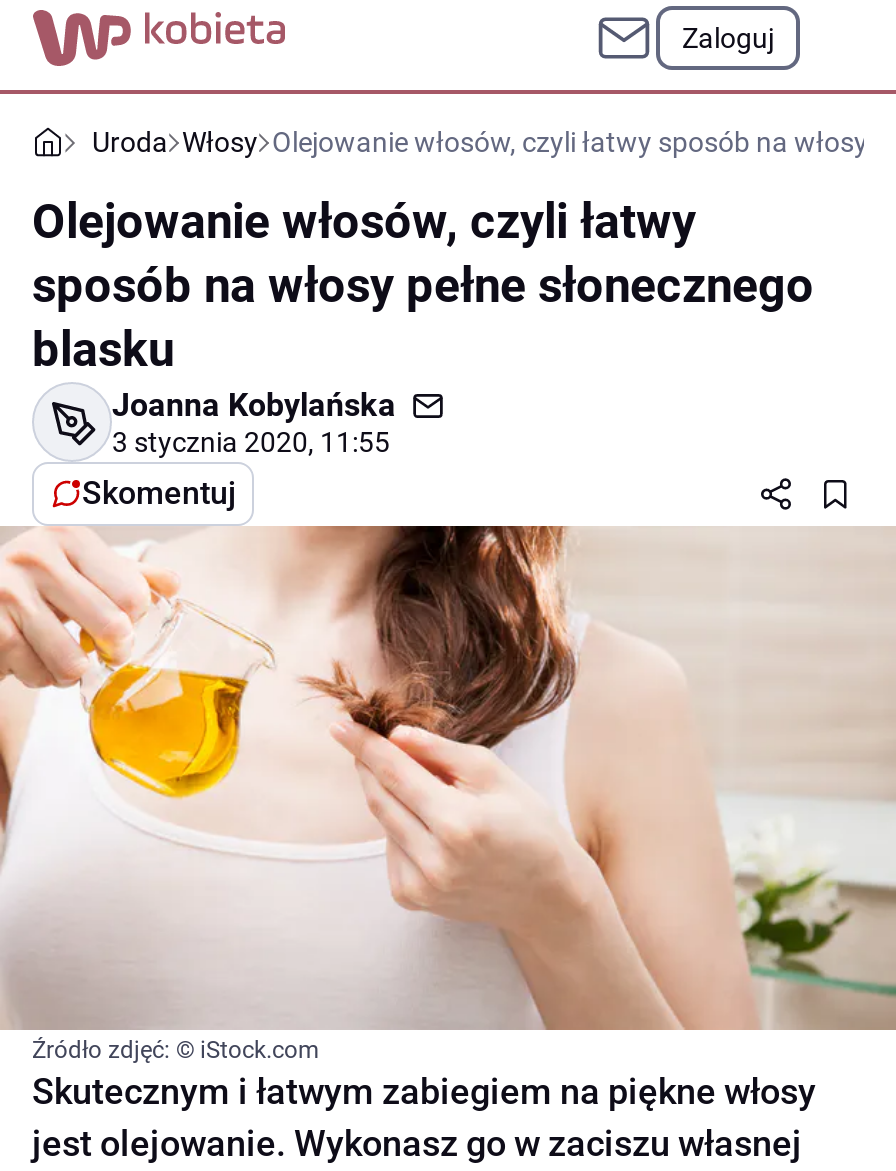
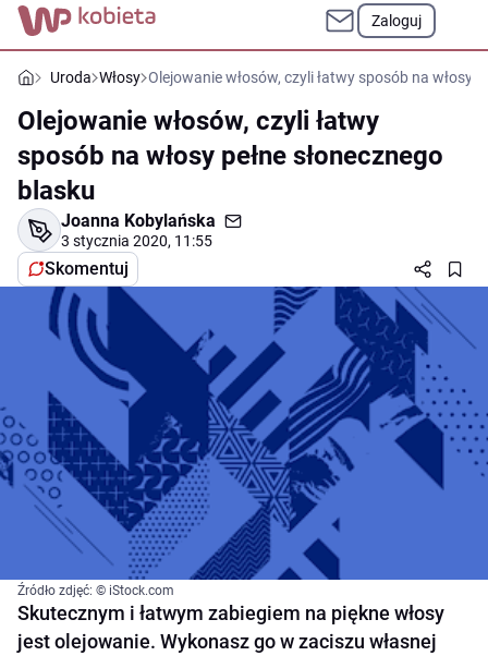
- [image]
+ [image]
